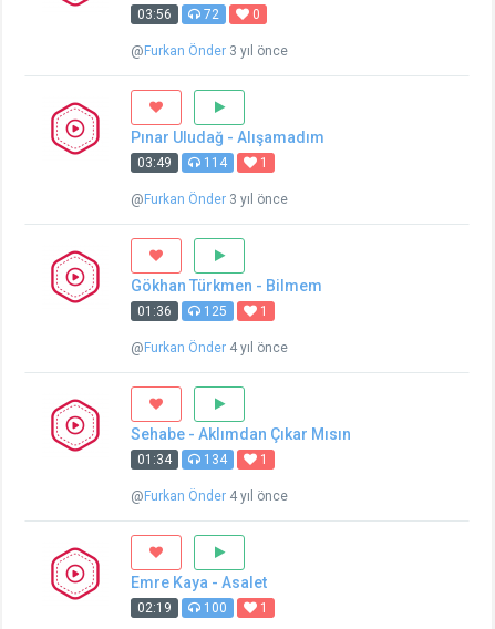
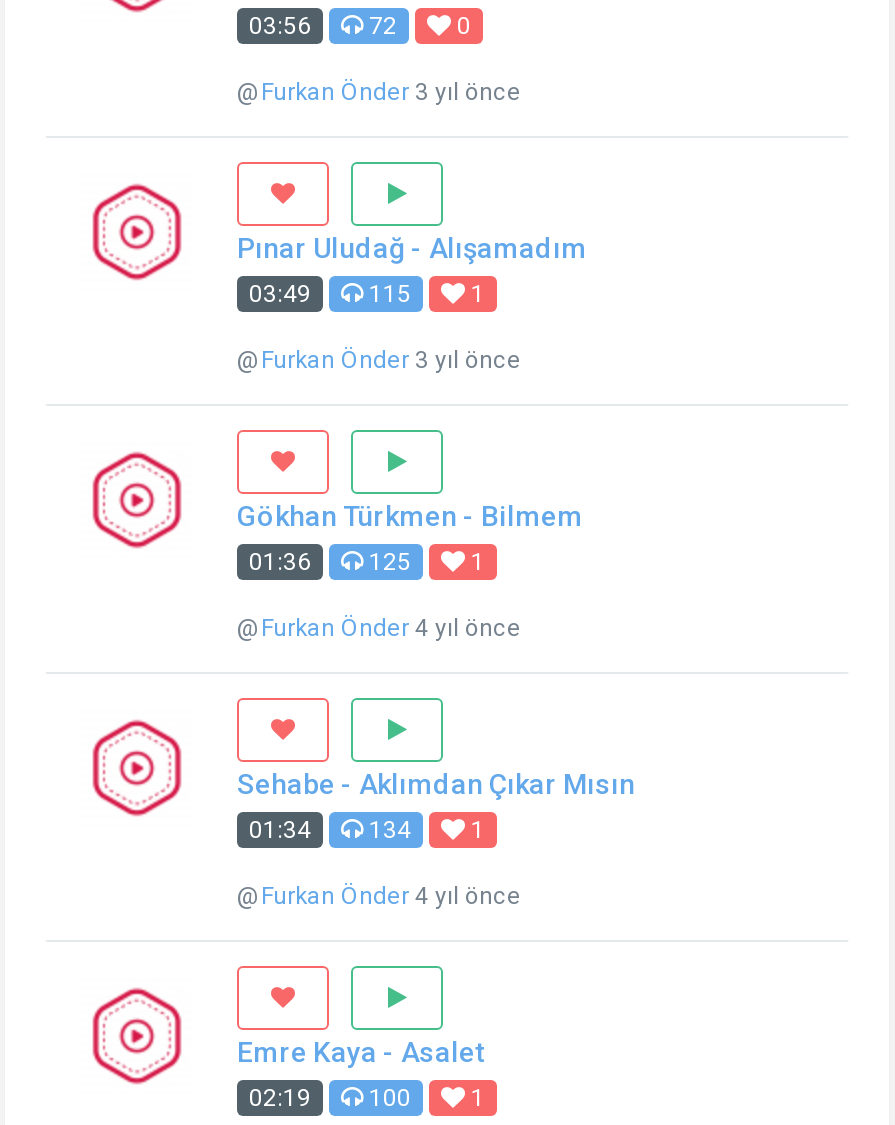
- 03:49 114 1
+ 03:49 115 1
